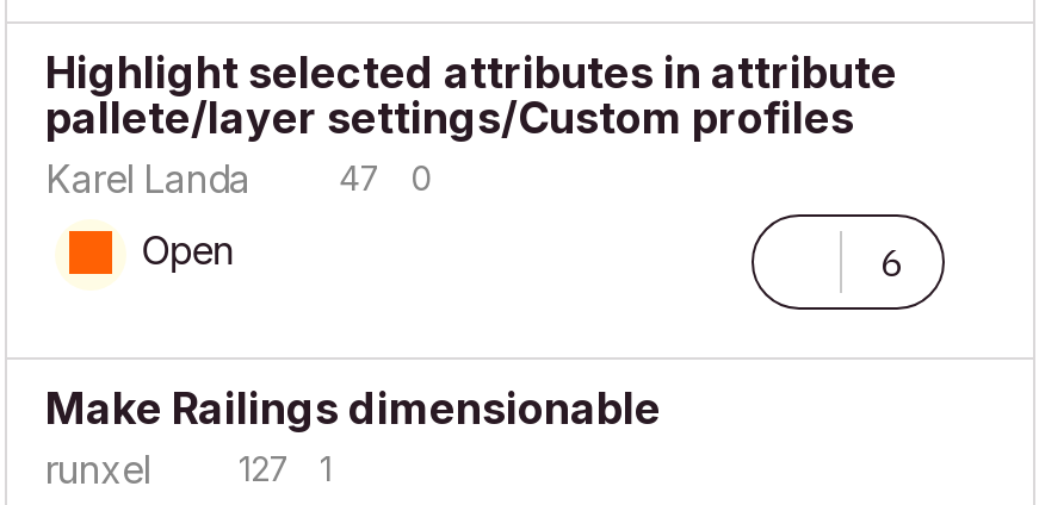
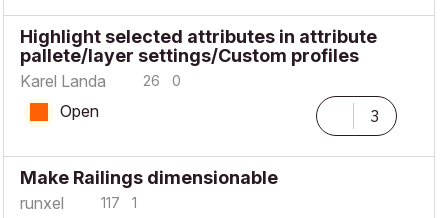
- 47 0
+ 26 0

- 6
+ 3

- 127 1
+ 117 1
